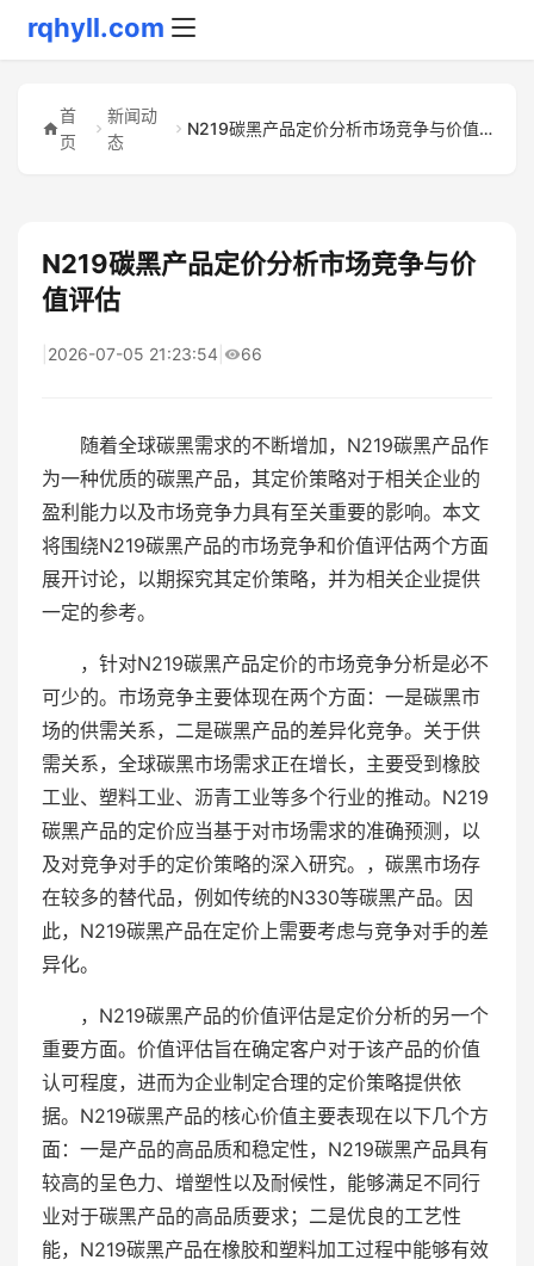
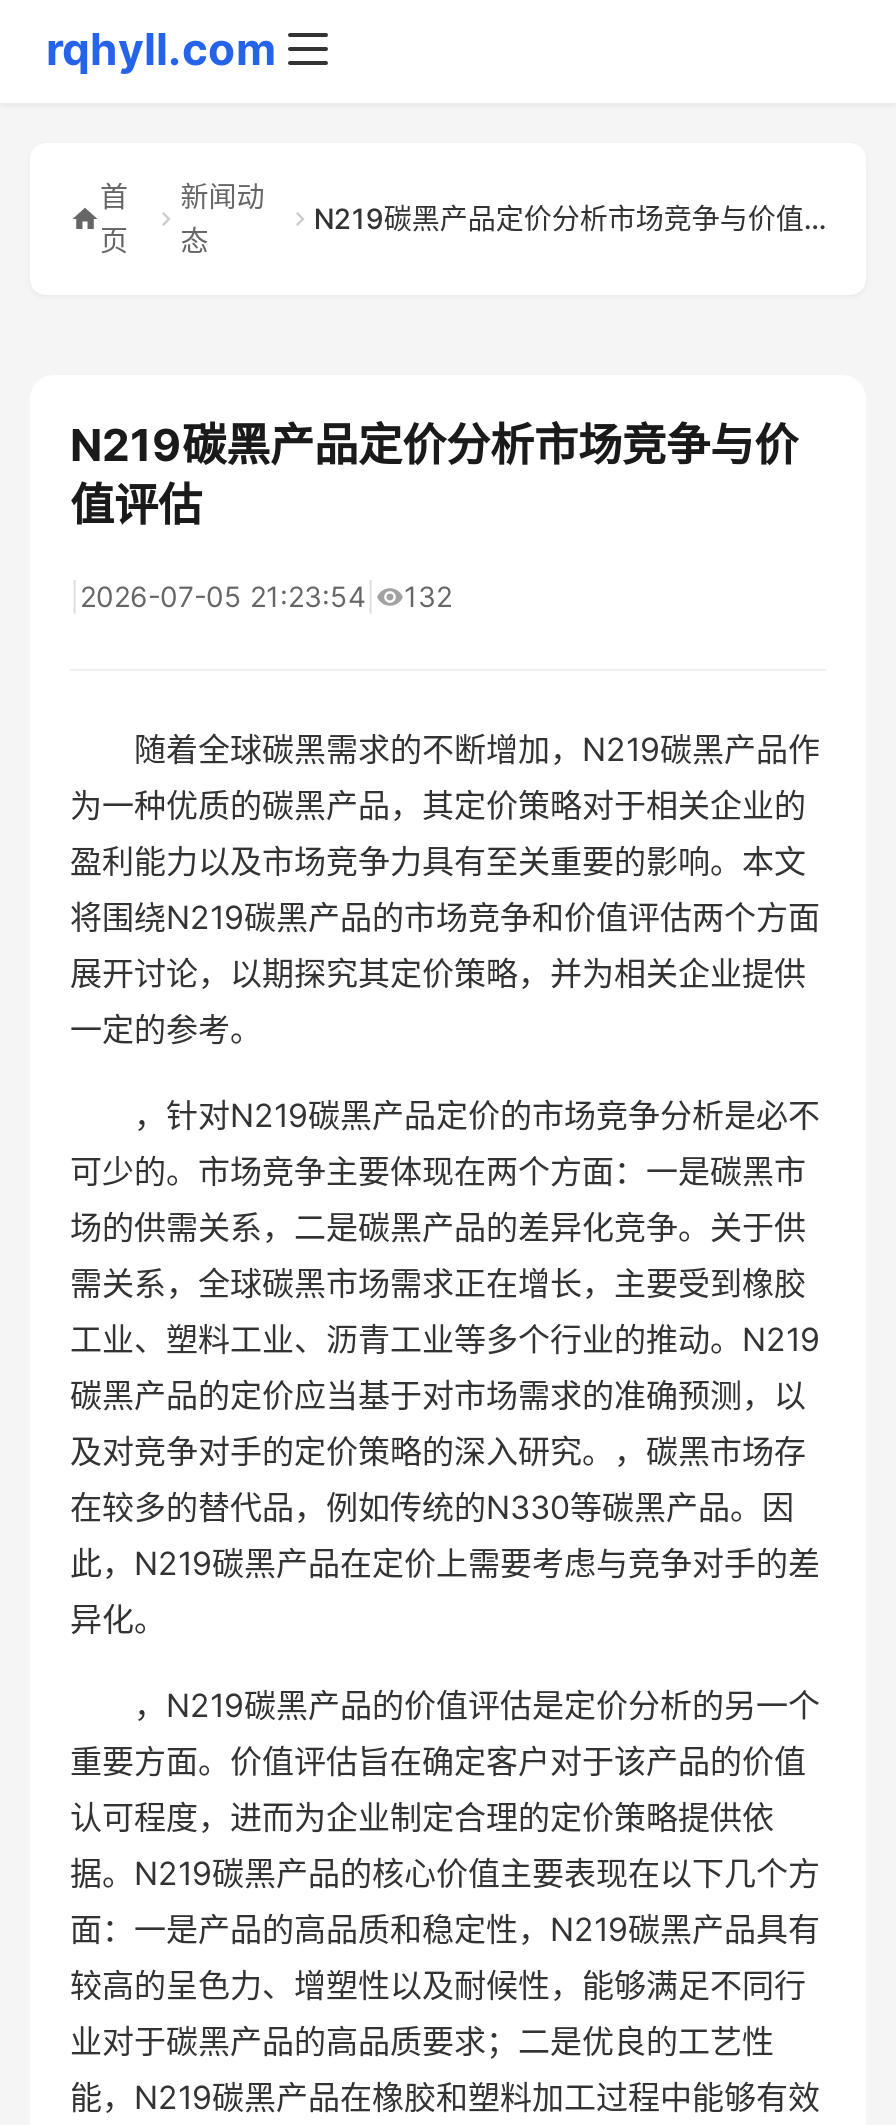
- 66
+ 132
